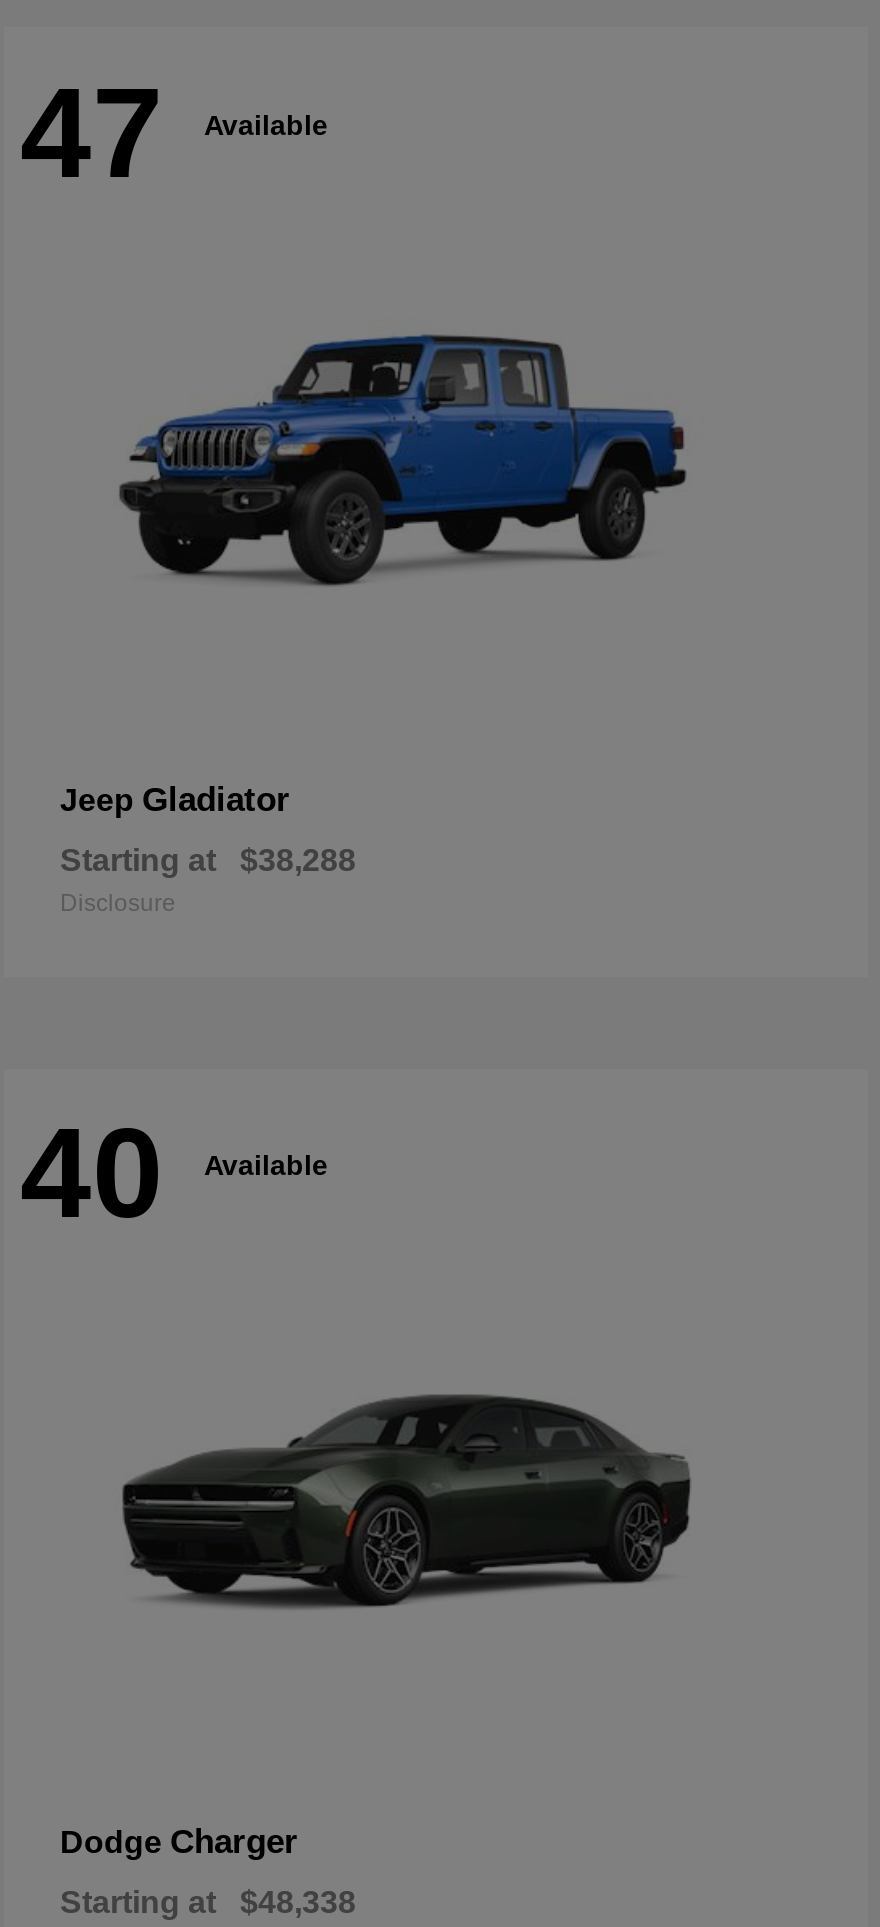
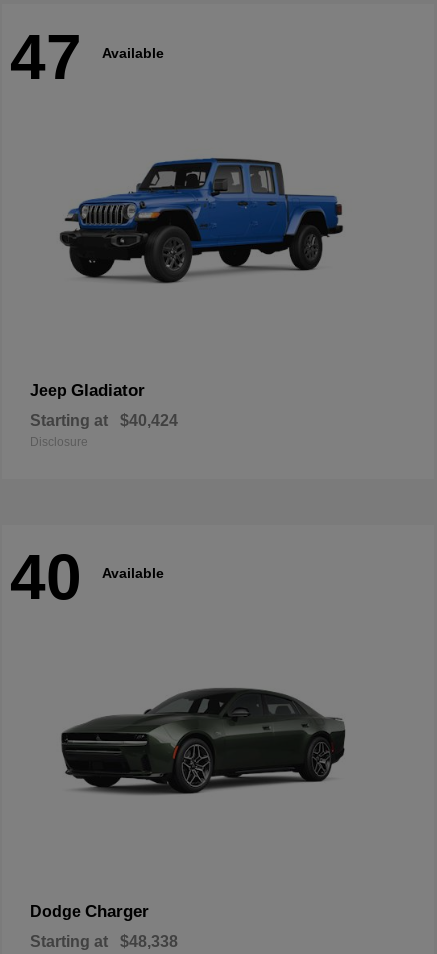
- Starting at $38,288
+ Starting at $40,424
